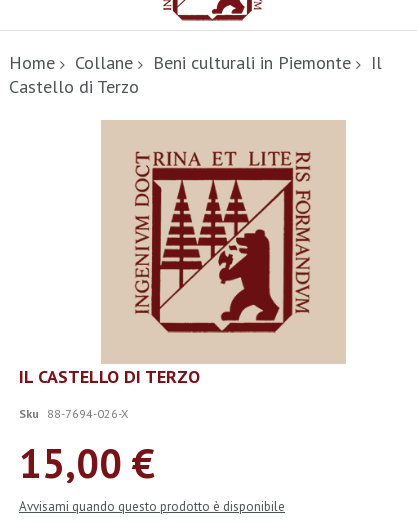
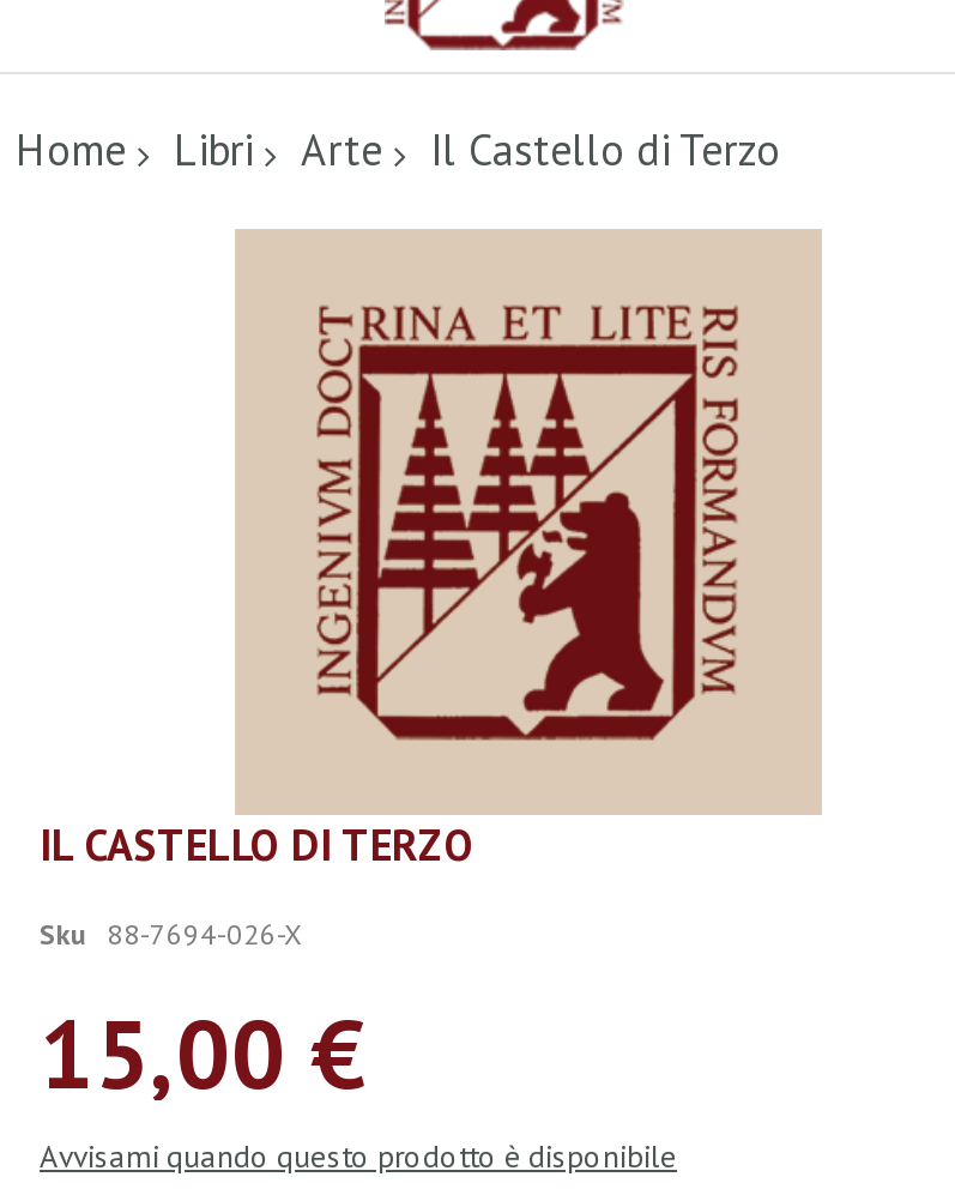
- Collane
- Beni culturali in Piemonte
- Il
- Castello di Terzo
+ Libri
+ Arte
+ Il Castello di Terzo
